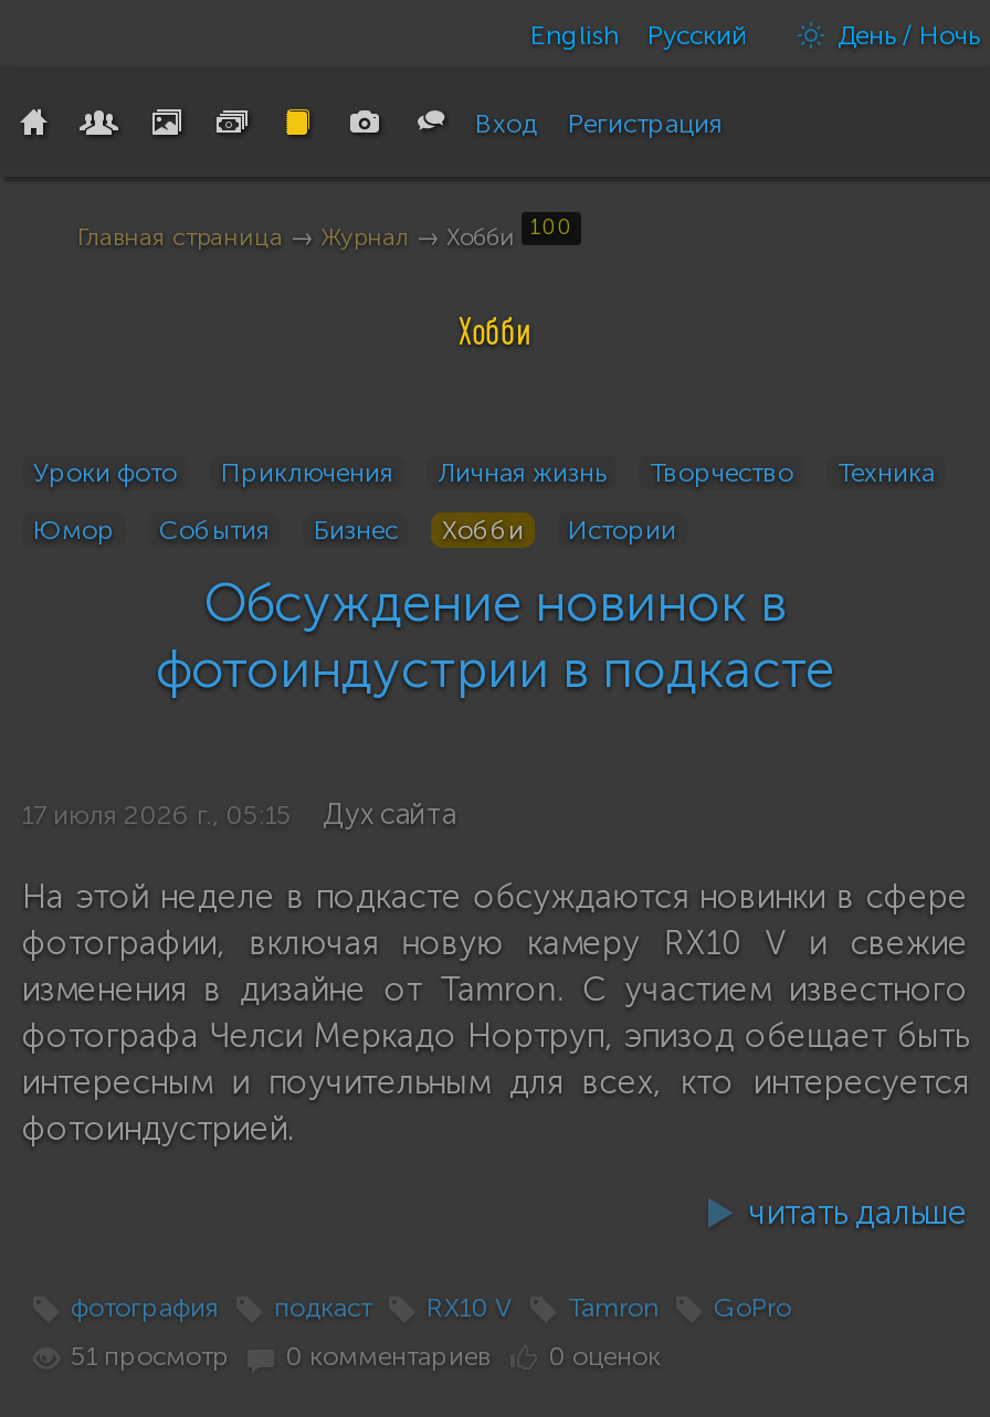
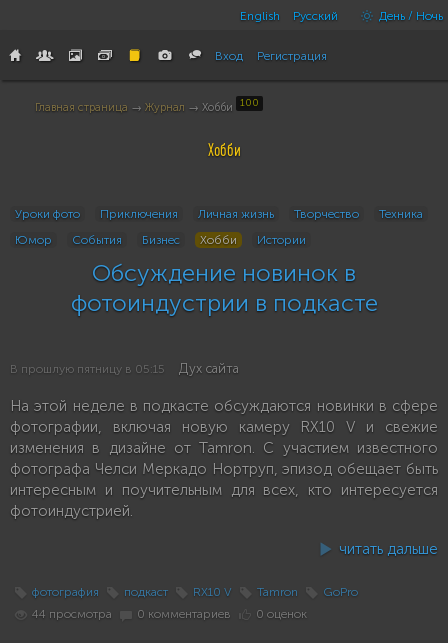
- 17 июля 2026 г., 05:15
+ В прошлую пятницу в 05:15

- 51 просмотр 0 комментариев 0 оценок
+ 44 просмотра 0 комментариев 0 оценок
